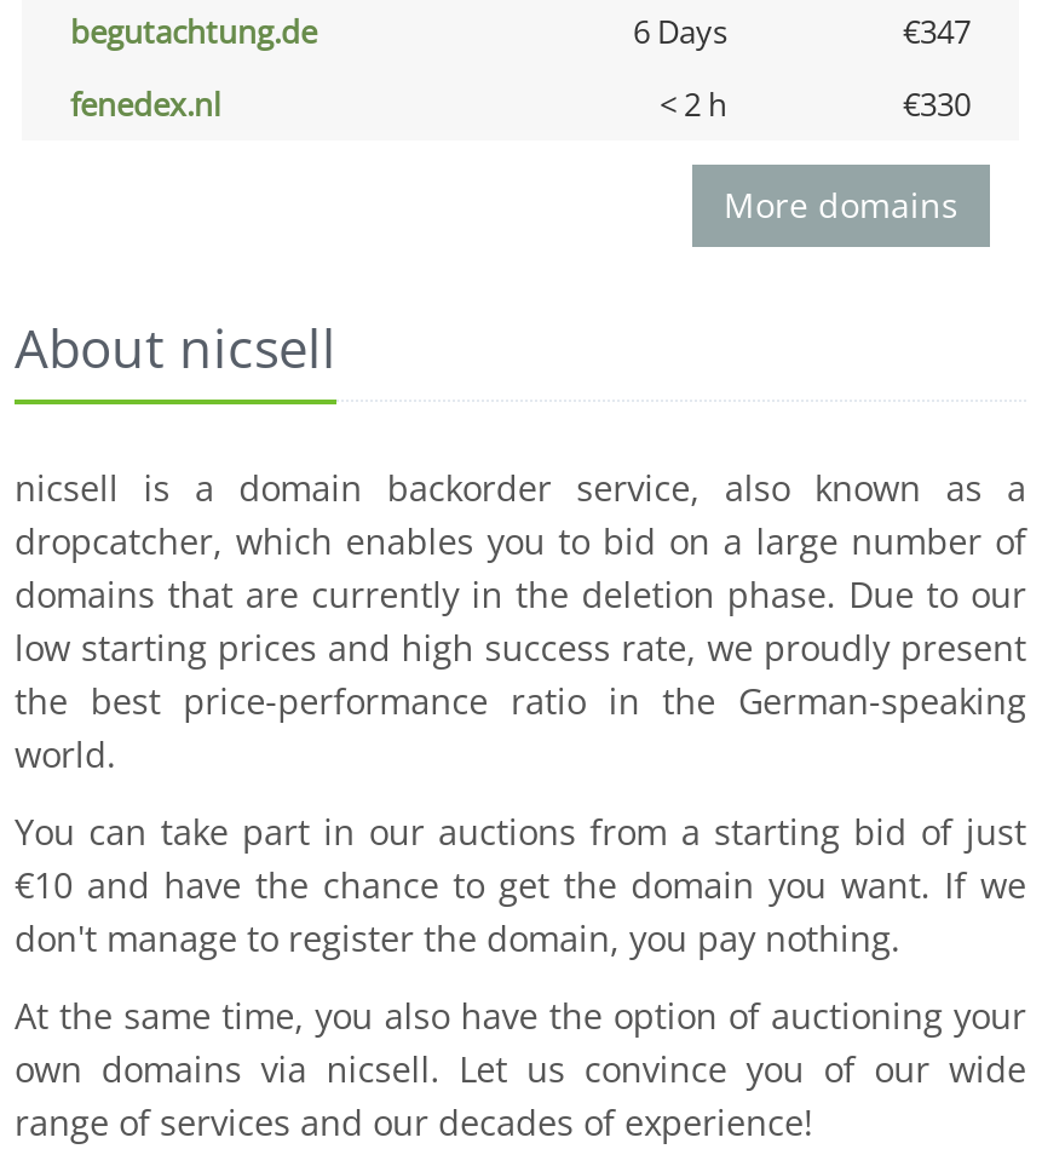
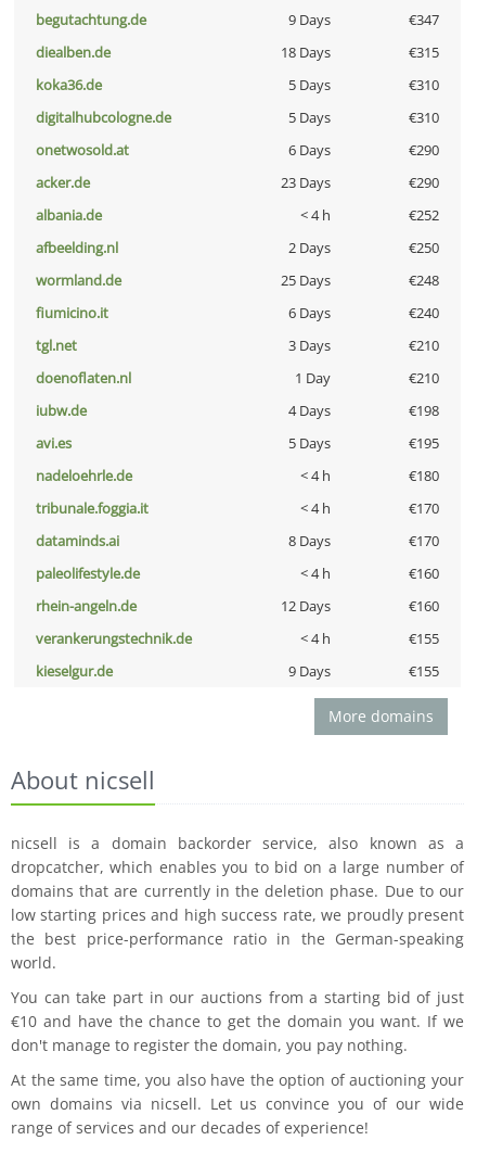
- 6 Days
+ 9 Days

- fenedex.nl
- < 2 h
- €330
+ diealben.de
+ 18 Days
+ €315
+ koka36.de
+ 5 Days
+ €310
+ digitalhubcologne.de
+ 5 Days
+ €310
+ onetwosold.at
+ 6 Days
+ €290
+ acker.de
+ 23 Days
+ €290
+ albania.de
+ < 4 h
+ €252
+ afbeelding.nl
+ 2 Days
+ €250
+ wormland.de
+ 25 Days
+ €248
+ fiumicino.it
+ 6 Days
+ €240
+ tgl.net
+ 3 Days
+ €210
+ doenoflaten.nl
+ 1 Day
+ €210
+ iubw.de
+ 4 Days
+ €198
+ avi.es
+ 5 Days
+ €195
+ nadeloehrle.de
+ < 4 h
+ €180
+ tribunale.foggia.it
+ < 4 h
+ €170
+ dataminds.ai
+ 8 Days
+ €170
+ paleolifestyle.de
+ < 4 h
+ €160
+ rhein-angeln.de
+ 12 Days
+ €160
+ verankerungstechnik.de
+ < 4 h
+ €155
+ kieselgur.de
+ 9 Days
+ €155
